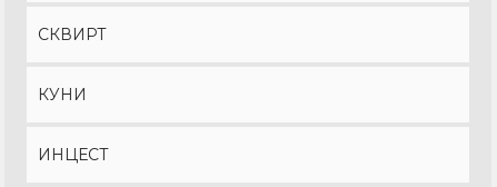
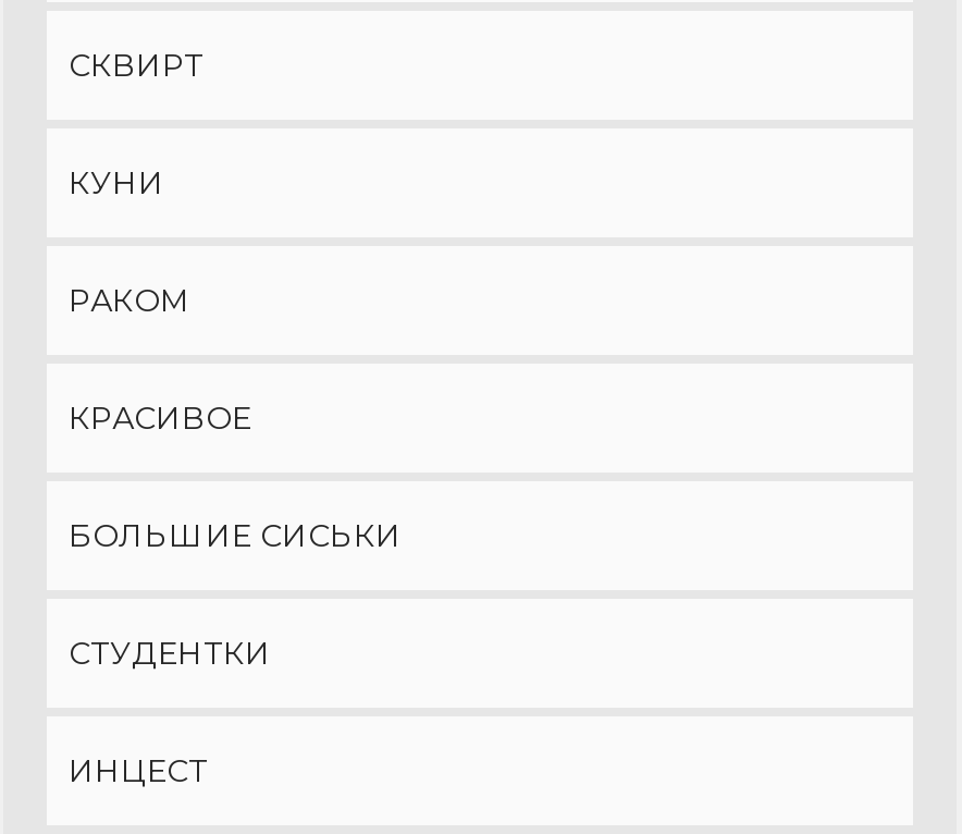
+ РАКОМ
+ КРАСИВОЕ
+ БОЛЬШИЕ СИСЬКИ
+ СТУДЕНТКИ
